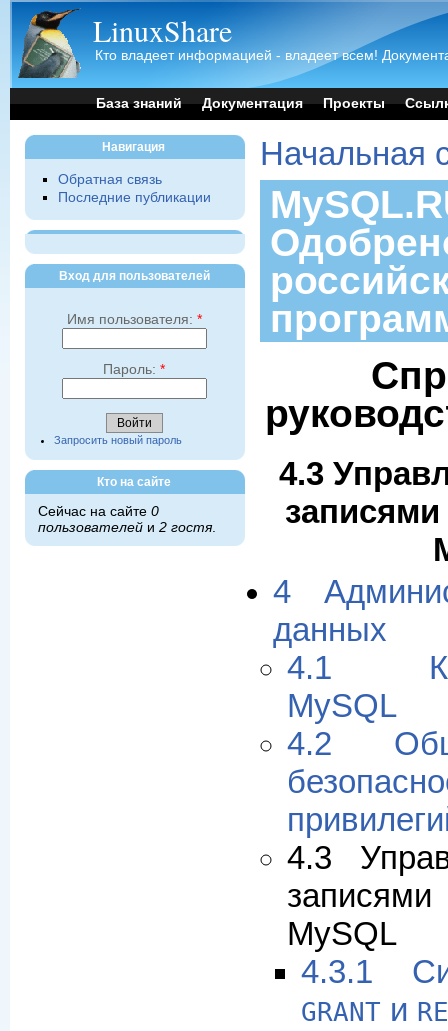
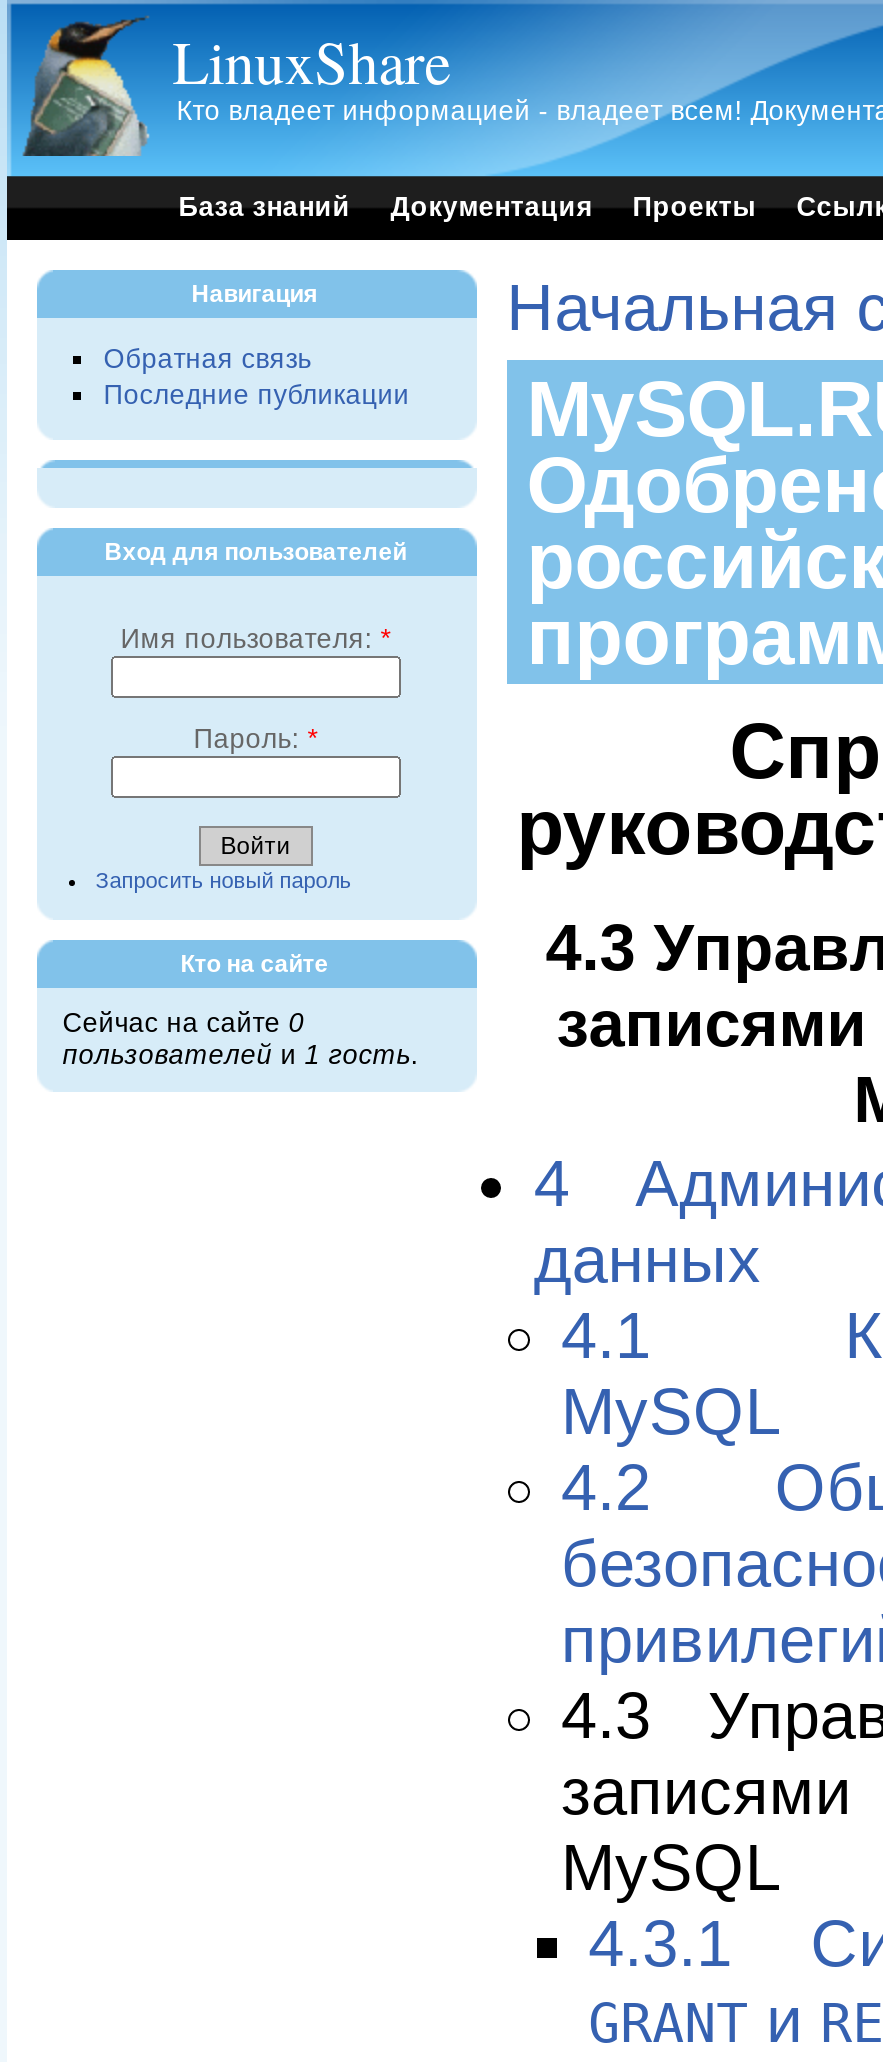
- пользователей и 2 гостя.
+ пользователей и 1 гость.
